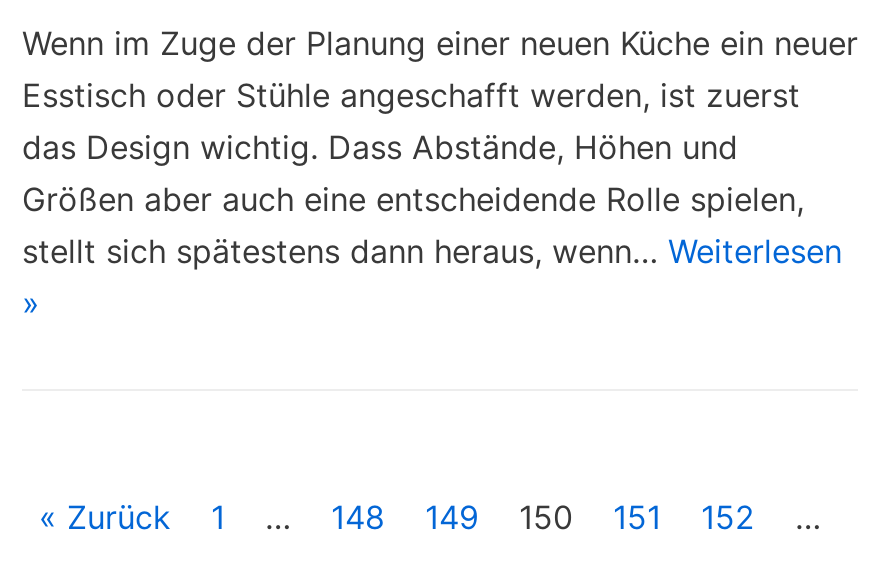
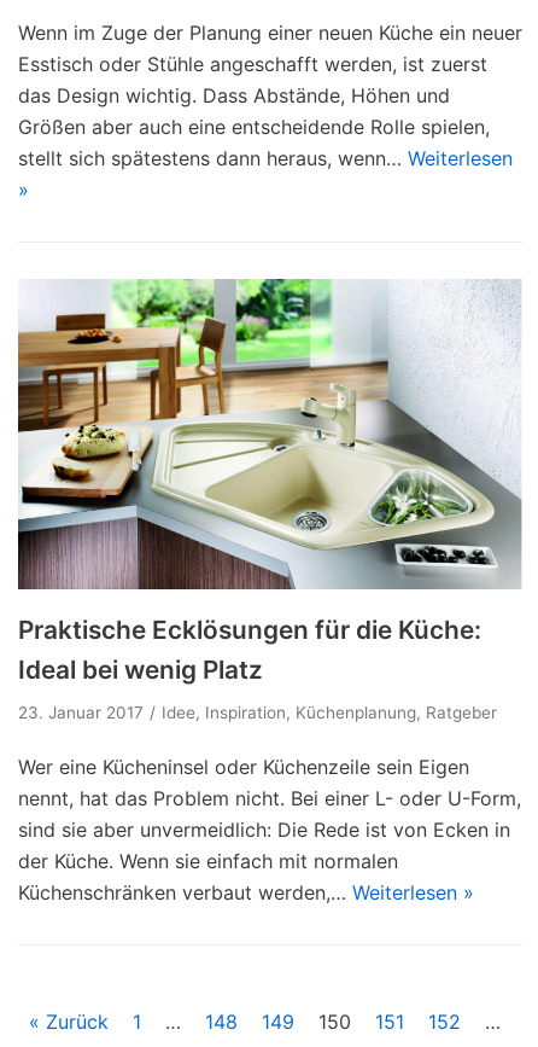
+ [image]
+ Praktische Ecklösungen für die Küche:
+ Ideal bei wenig Platz
+ 23. Januar 2017
+ Idee, Inspiration, Küchenplanung, Ratgeber
+ Wer eine Kücheninsel oder Küchenzeile sein Eigen
+ nennt, hat das Problem nicht. Bei einer L- oder U-Form,
+ sind sie aber unvermeidlich: Die Rede ist von Ecken in
+ der Küche. Wenn sie einfach mit normalen
+ Küchenschränken verbaut werden,… Weiterlesen »
